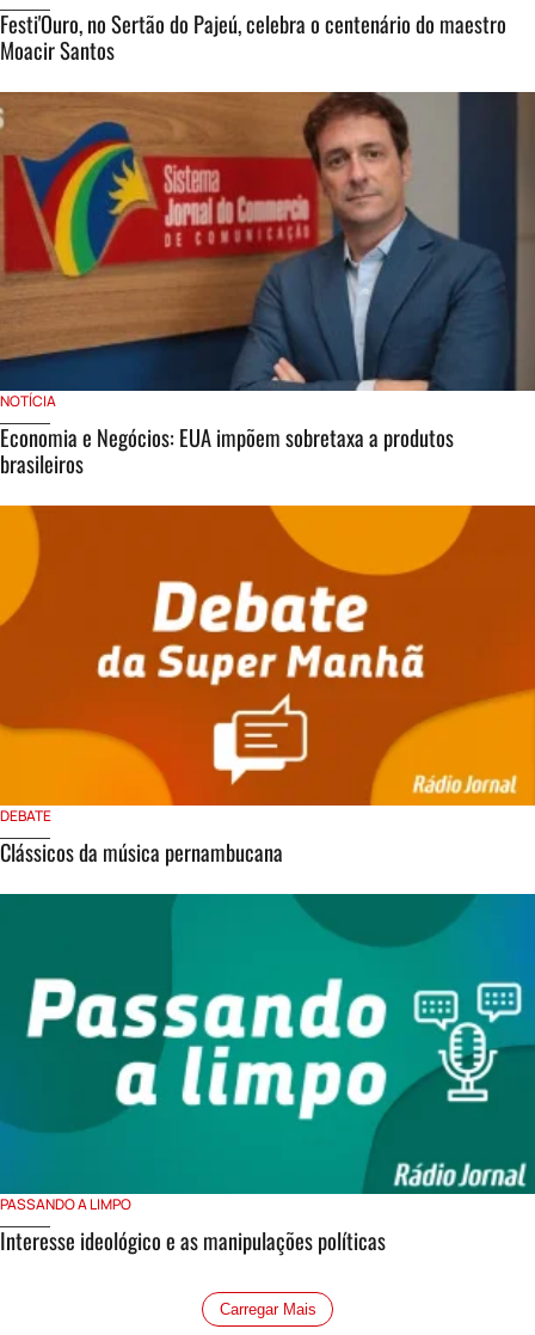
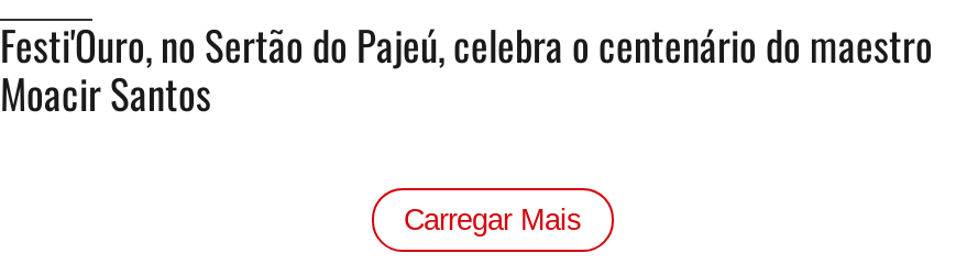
- [image]
- NOTÍCIA
- Economia e Negócios: EUA impõem sobretaxa a produtos
- brasileiros

- [image]
- DEBATE
- Clássicos da música pernambucana

- [image]
- PASSANDO A LIMPO
- Interesse ideológico e as manipulações políticas
